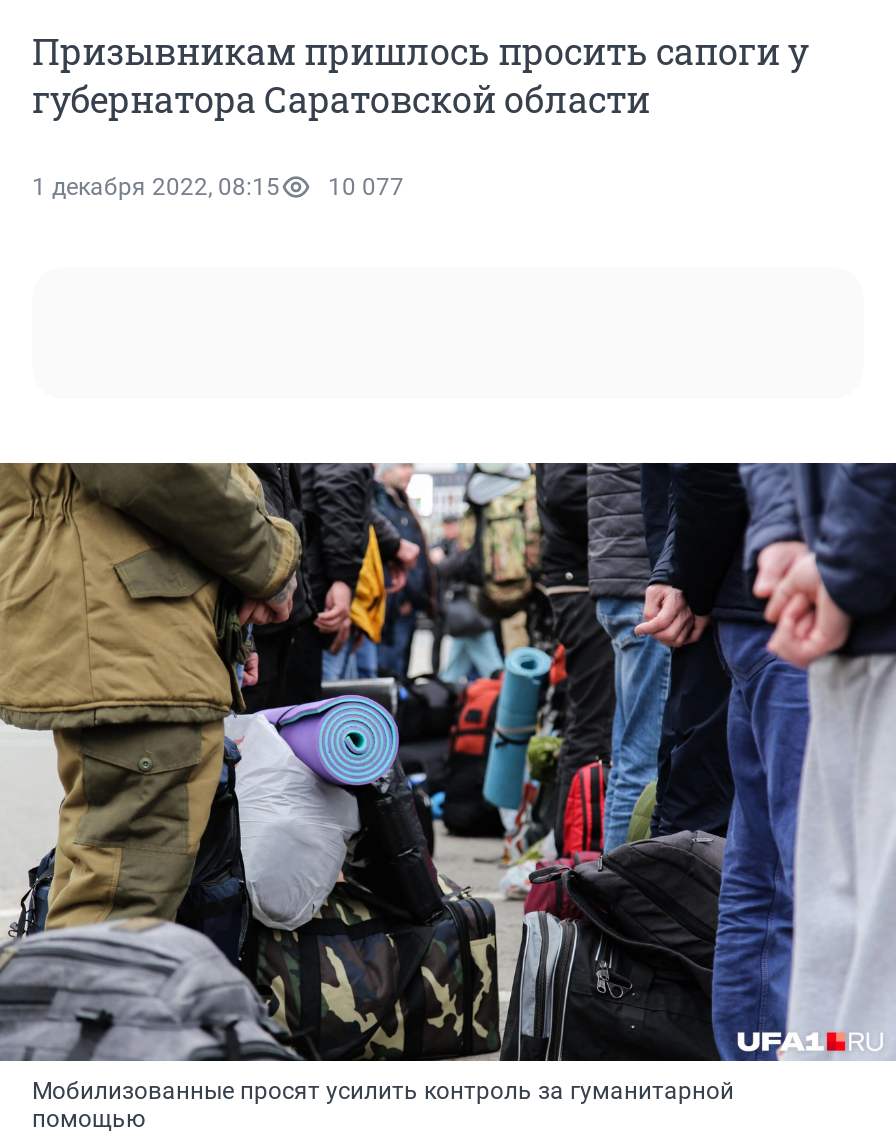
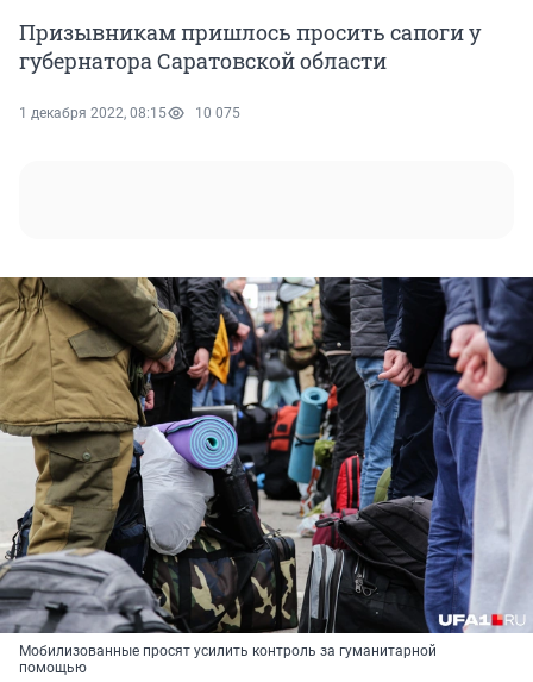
- 1 декабря 2022, 08:15 10 077
+ 1 декабря 2022, 08:15 10 075
